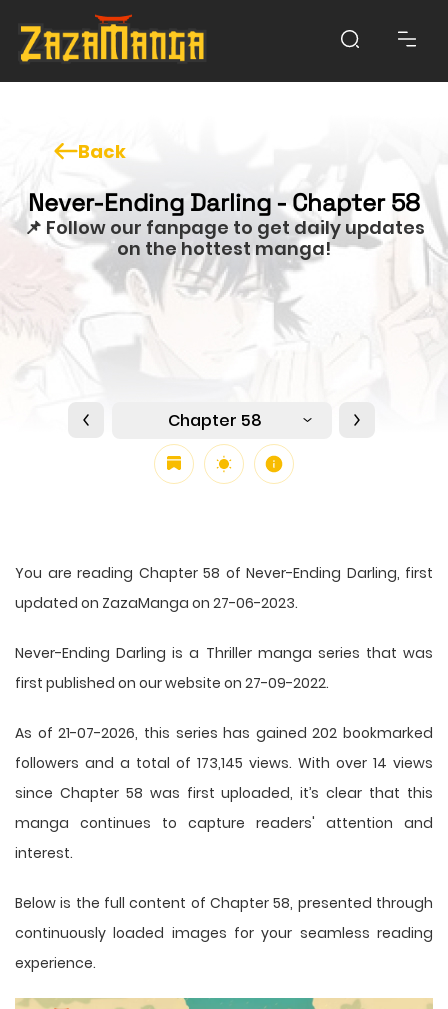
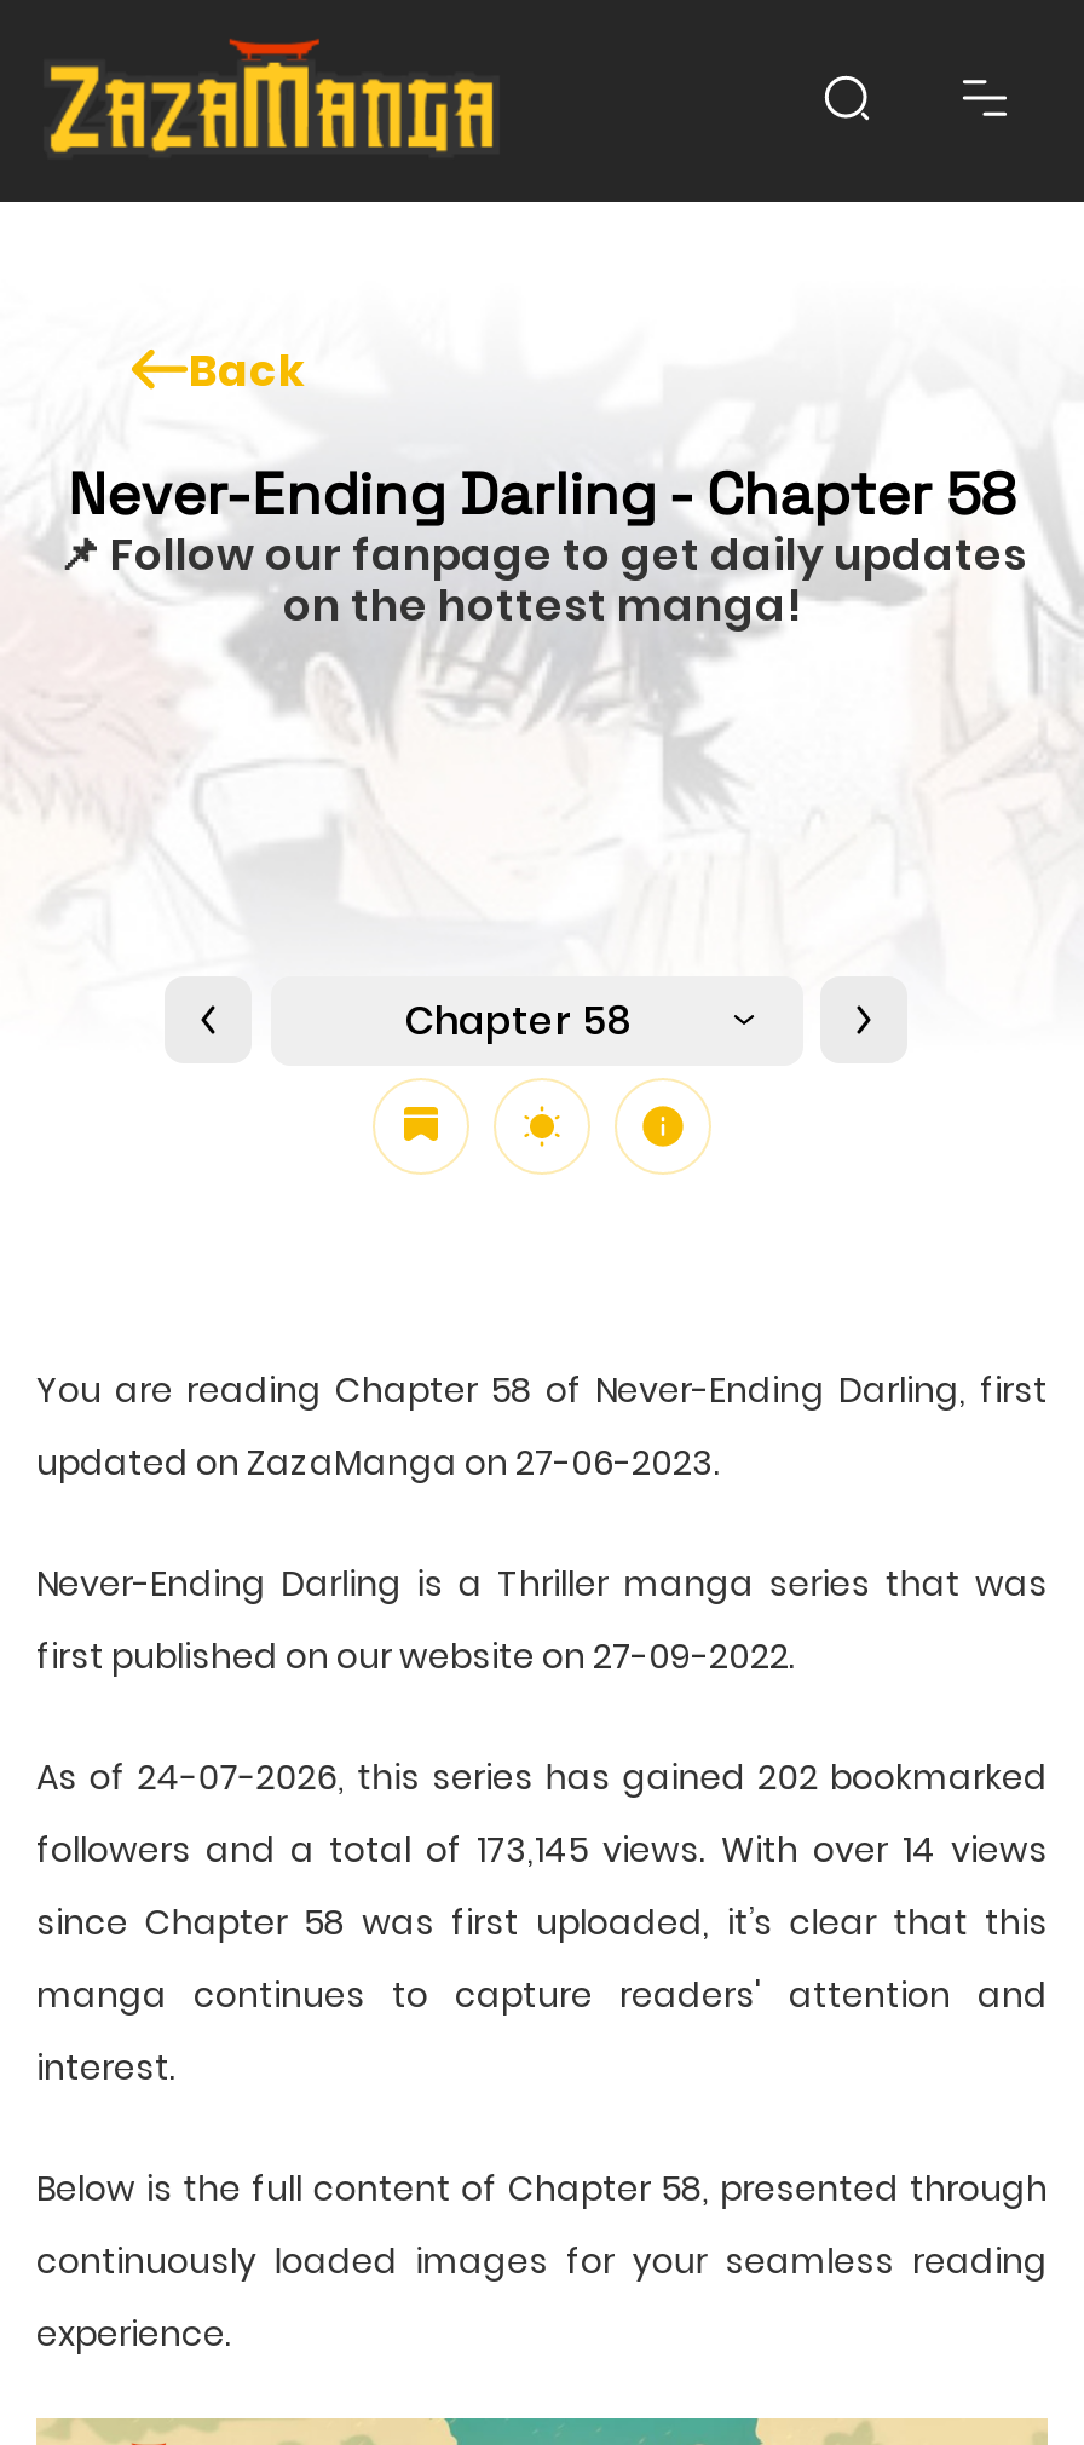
- As of 21-07-2026, this series has gained 202 bookmarked
+ As of 24-07-2026, this series has gained 202 bookmarked
